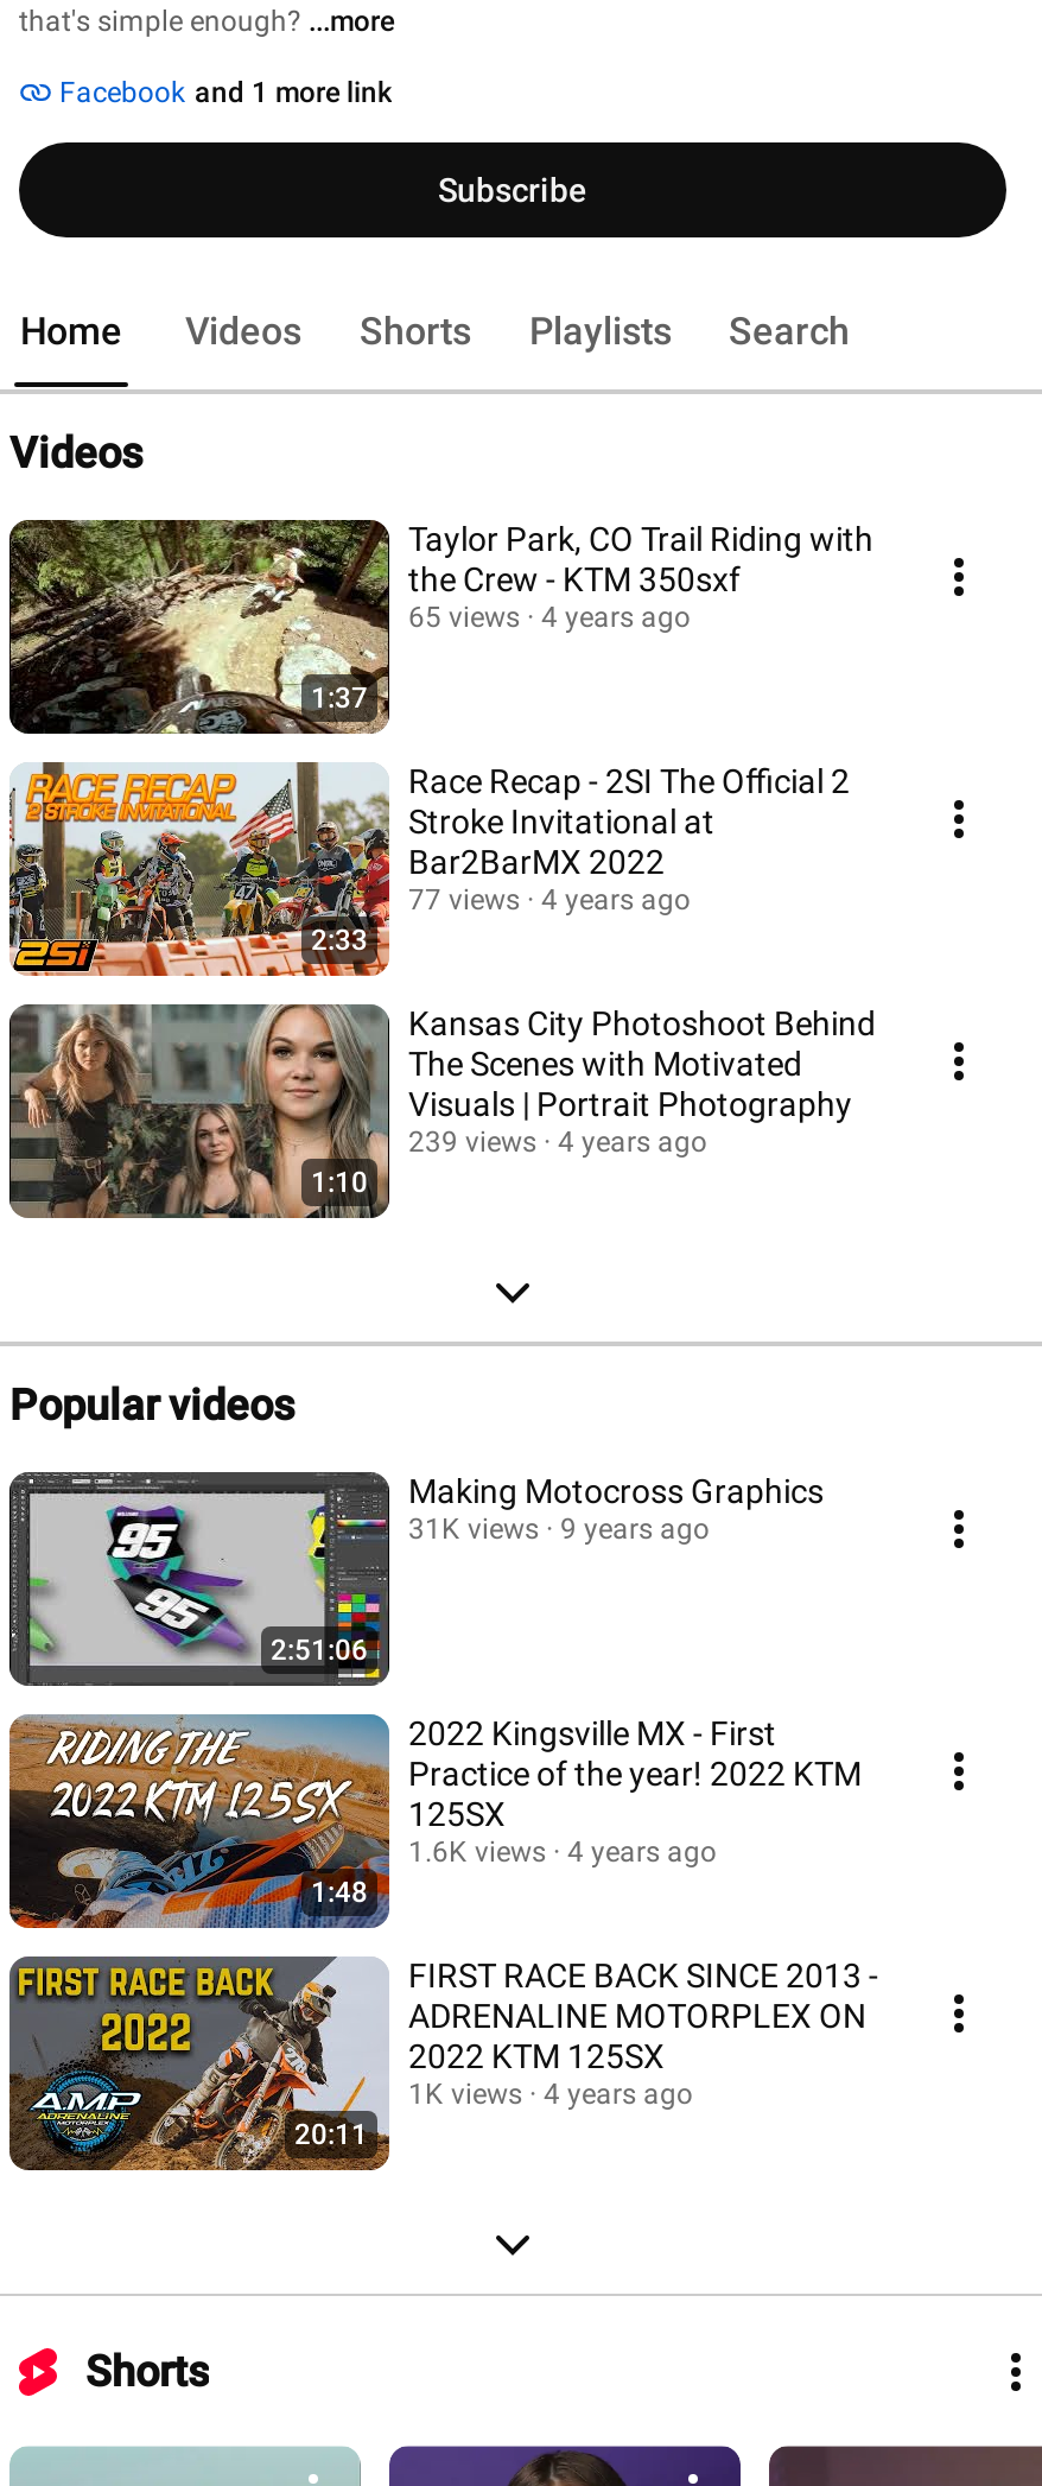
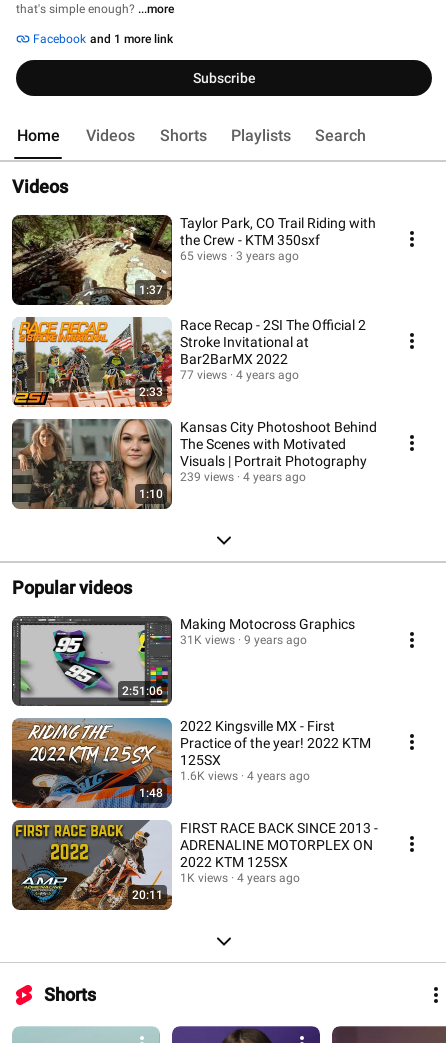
- 65 views 4 years ago
+ 65 views 3 years ago
